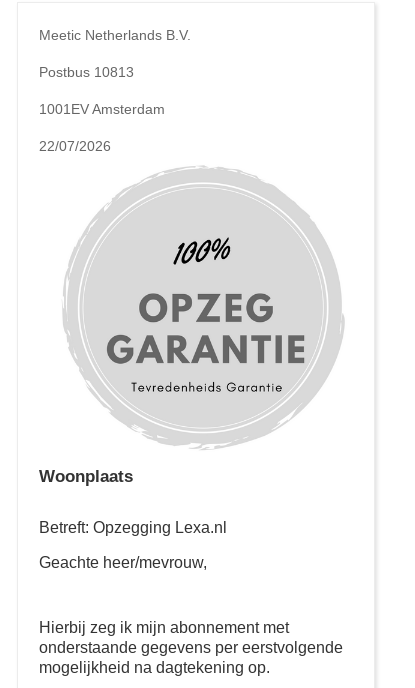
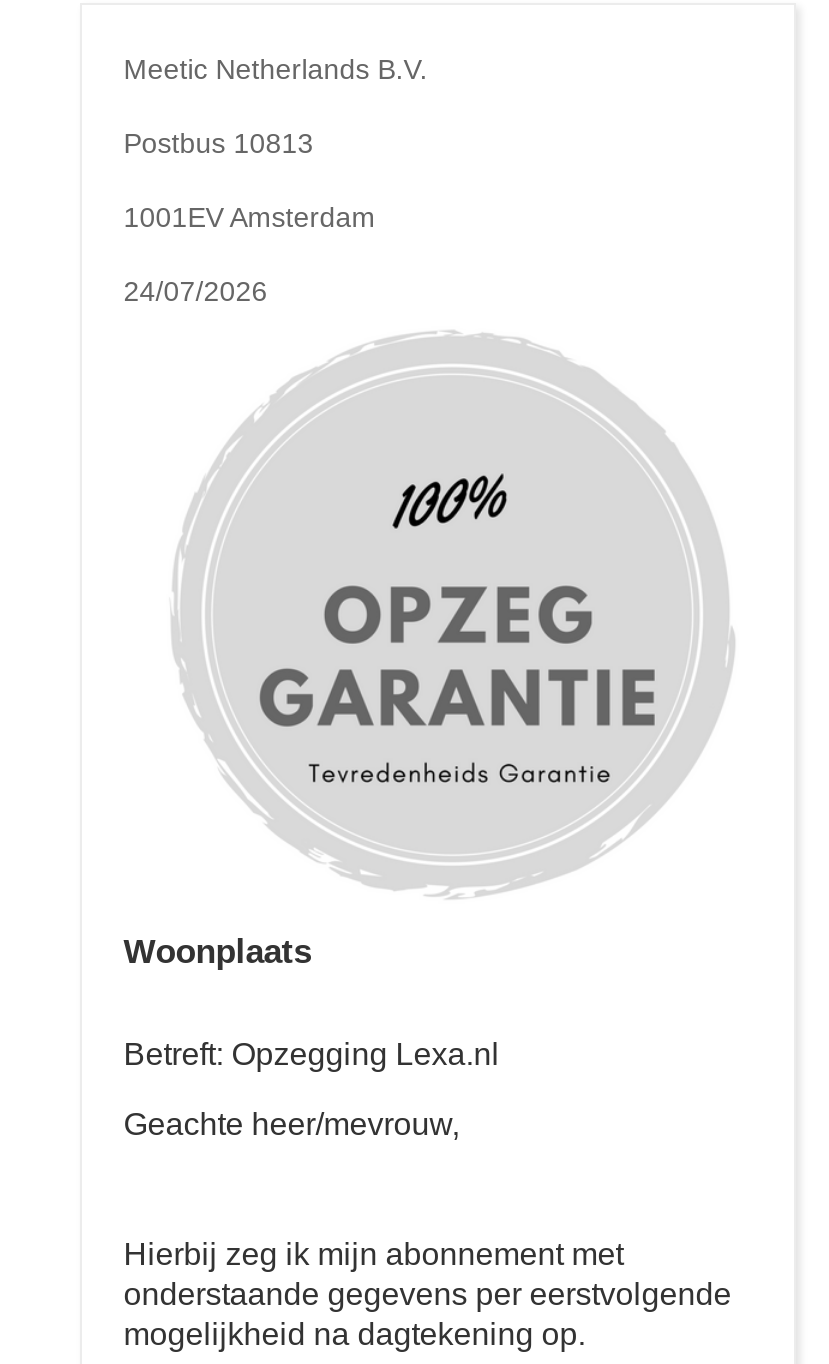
- 22/07/2026
+ 24/07/2026
